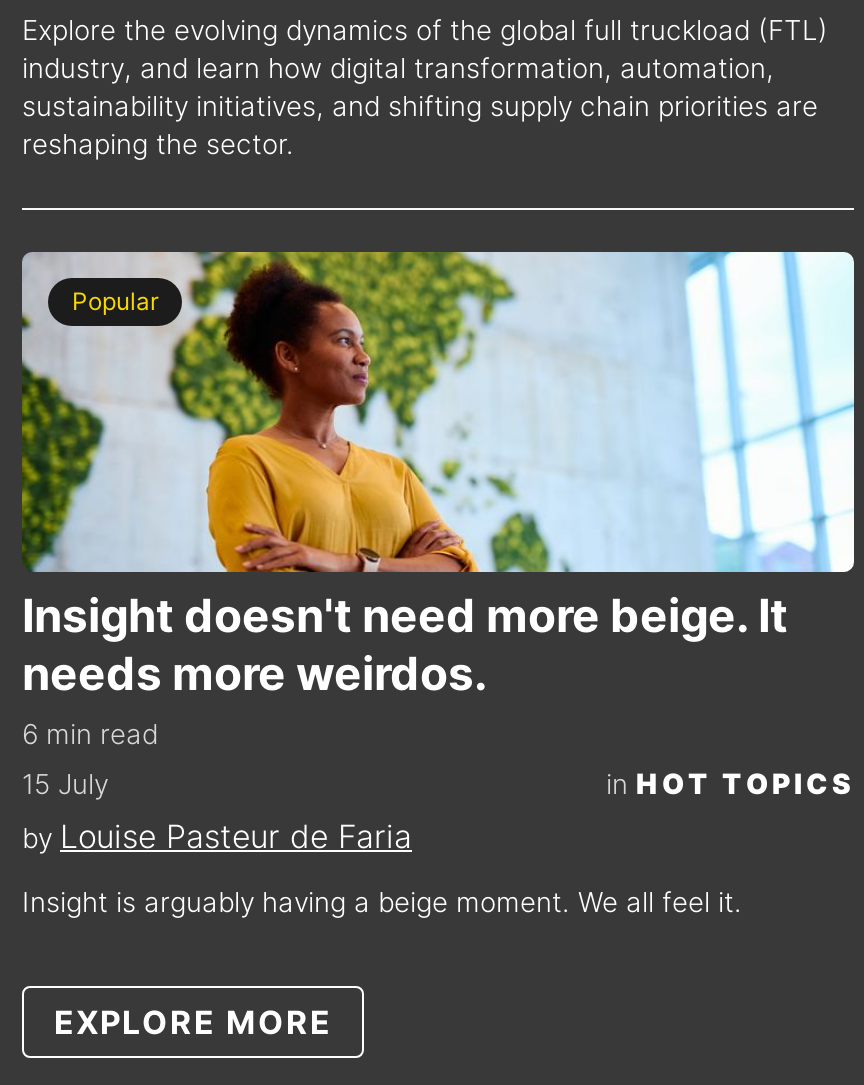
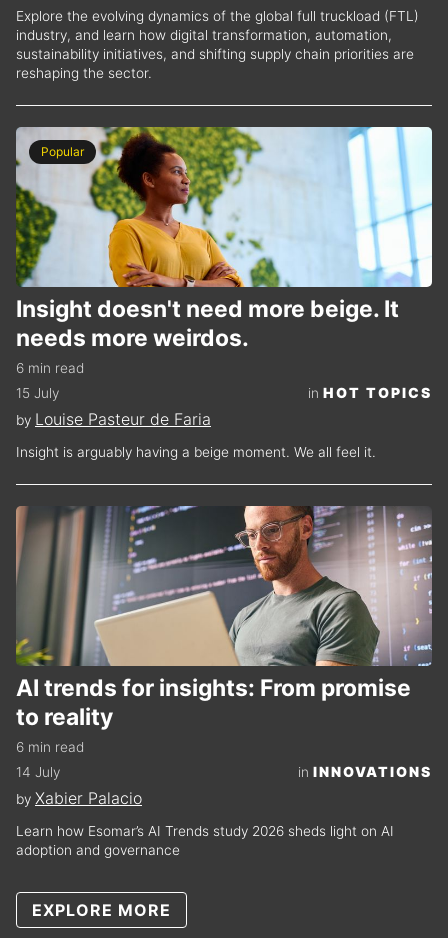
+ [image]
+ AI trends for insights: From promise
+ to reality
+ 6 min read
+ 14 July
+ in INNOVATIONS
+ by Xabier Palacio
+ Learn how Esomar’s AI Trends study 2026 sheds light on AI
+ adoption and governance
